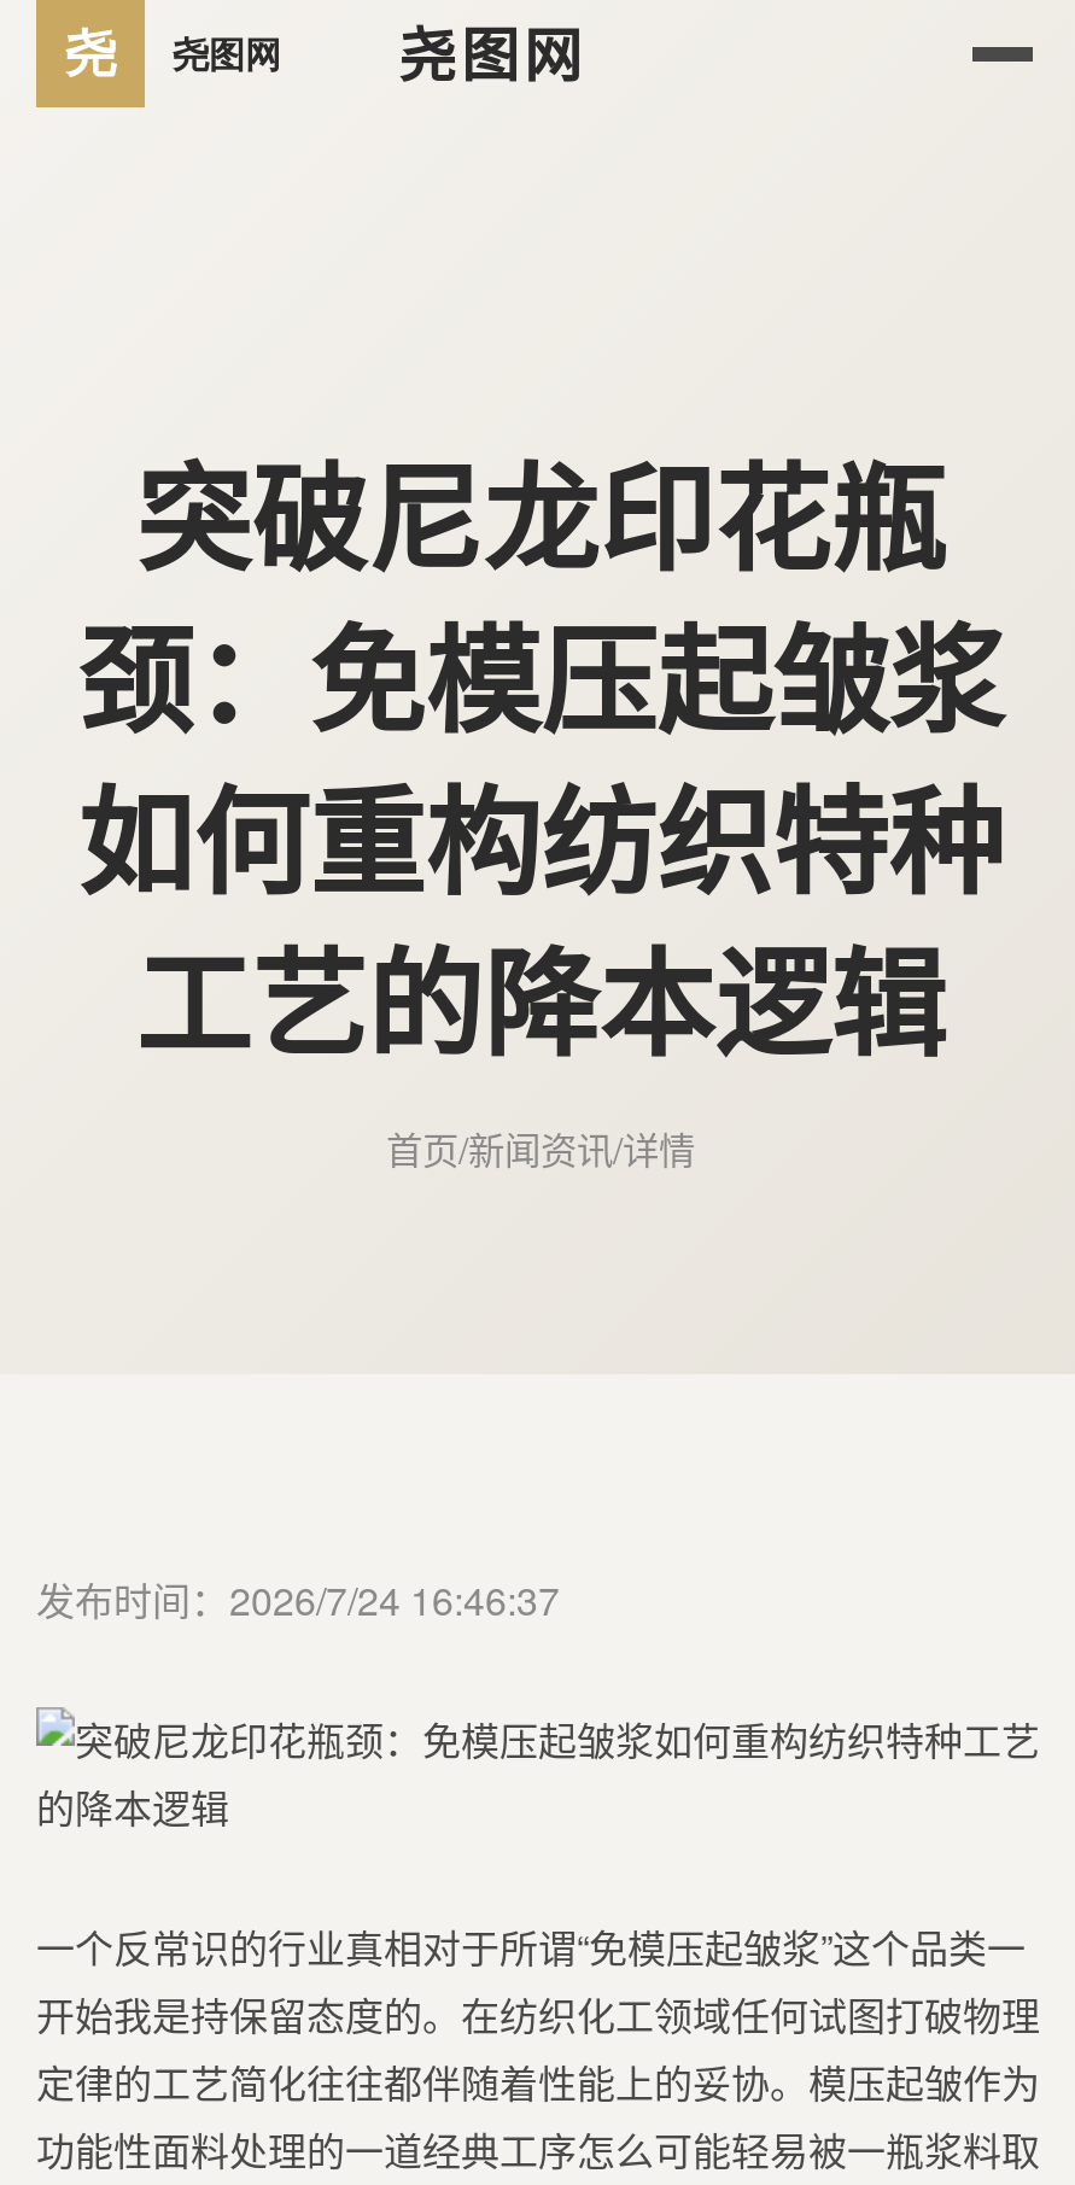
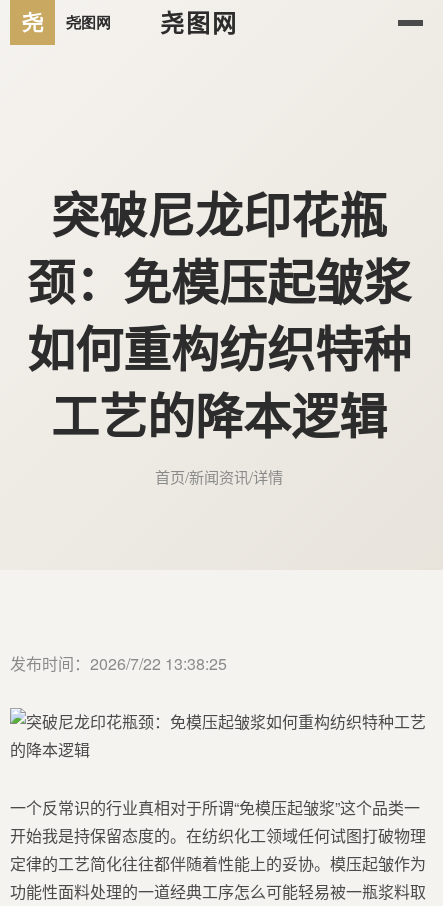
- 发布时间：2026/7/24 16:46:37
+ 发布时间：2026/7/22 13:38:25
